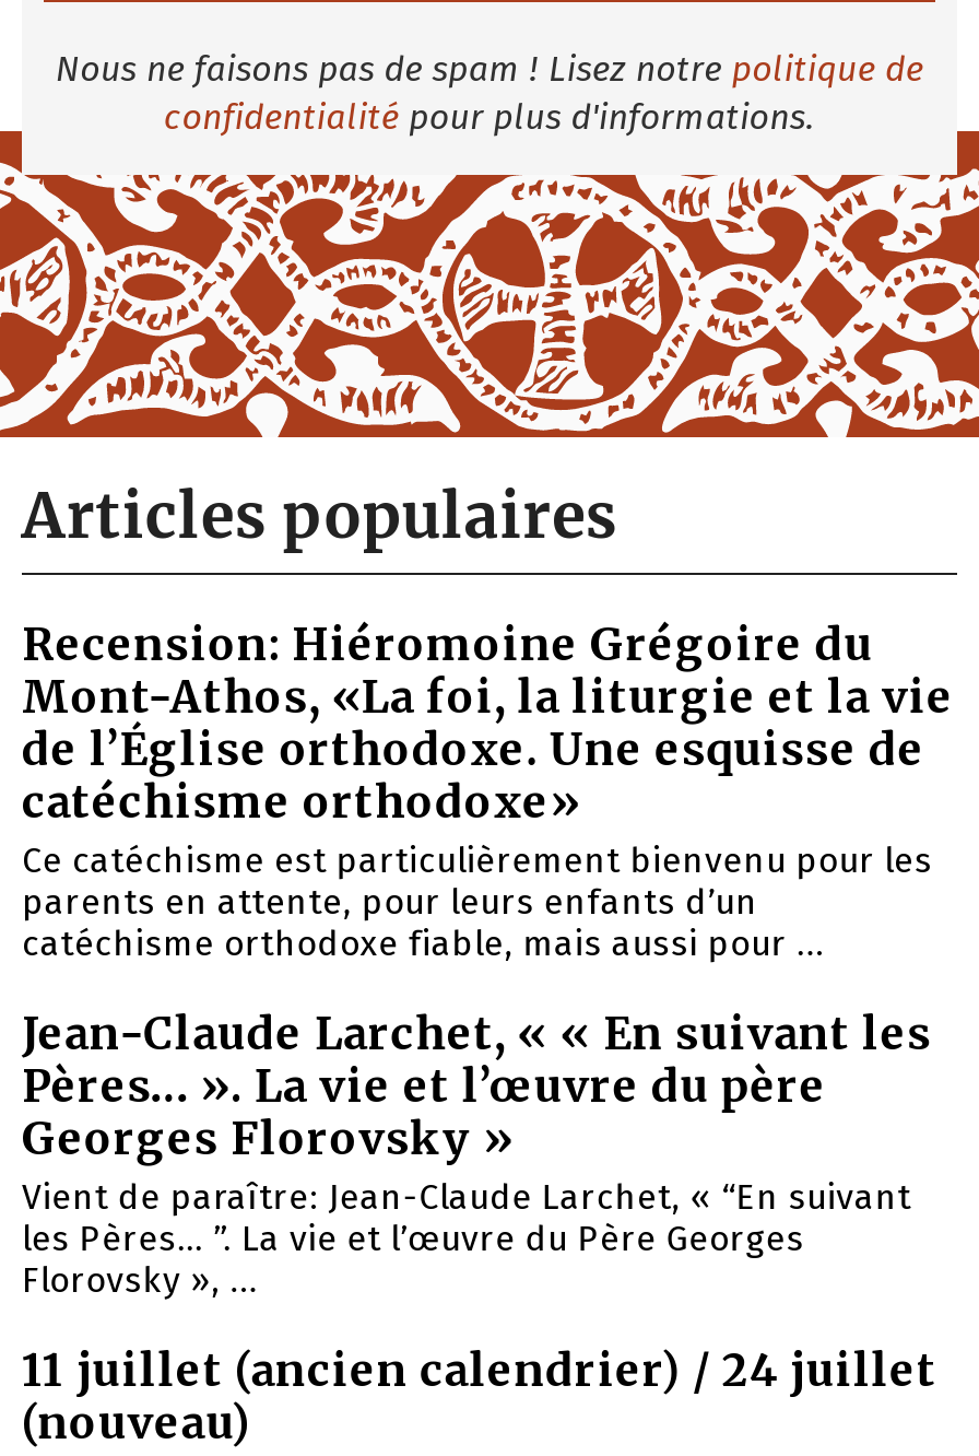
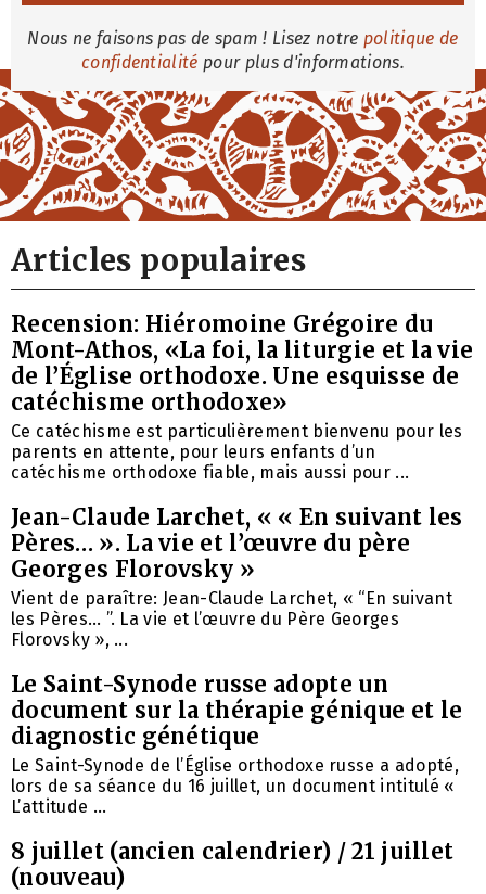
- 11 juillet (ancien calendrier) / 24 juillet
+ Le Saint-Synode russe adopte un
+ document sur la thérapie génique et le
+ diagnostic génétique
+ Le Saint-Synode de l’Église orthodoxe russe a adopté,
+ lors de sa séance du 16 juillet, un document intitulé «
+ L’attitude ...
+ 8 juillet (ancien calendrier) / 21 juillet
